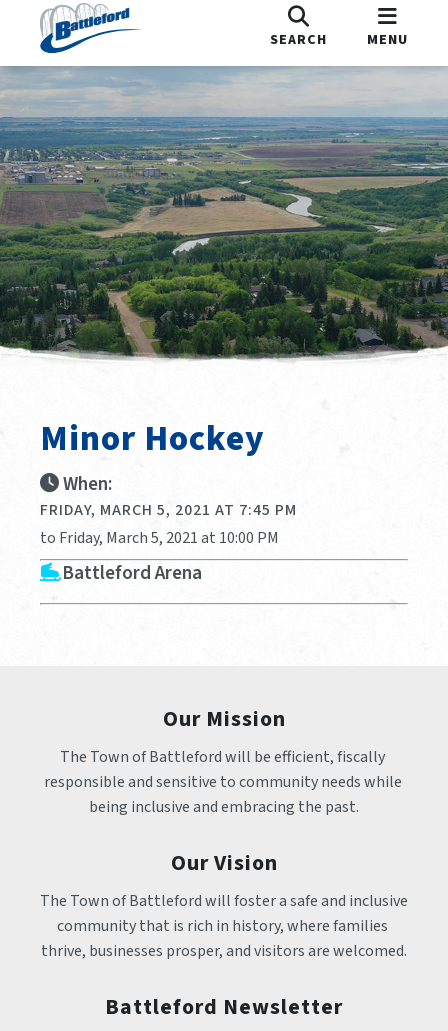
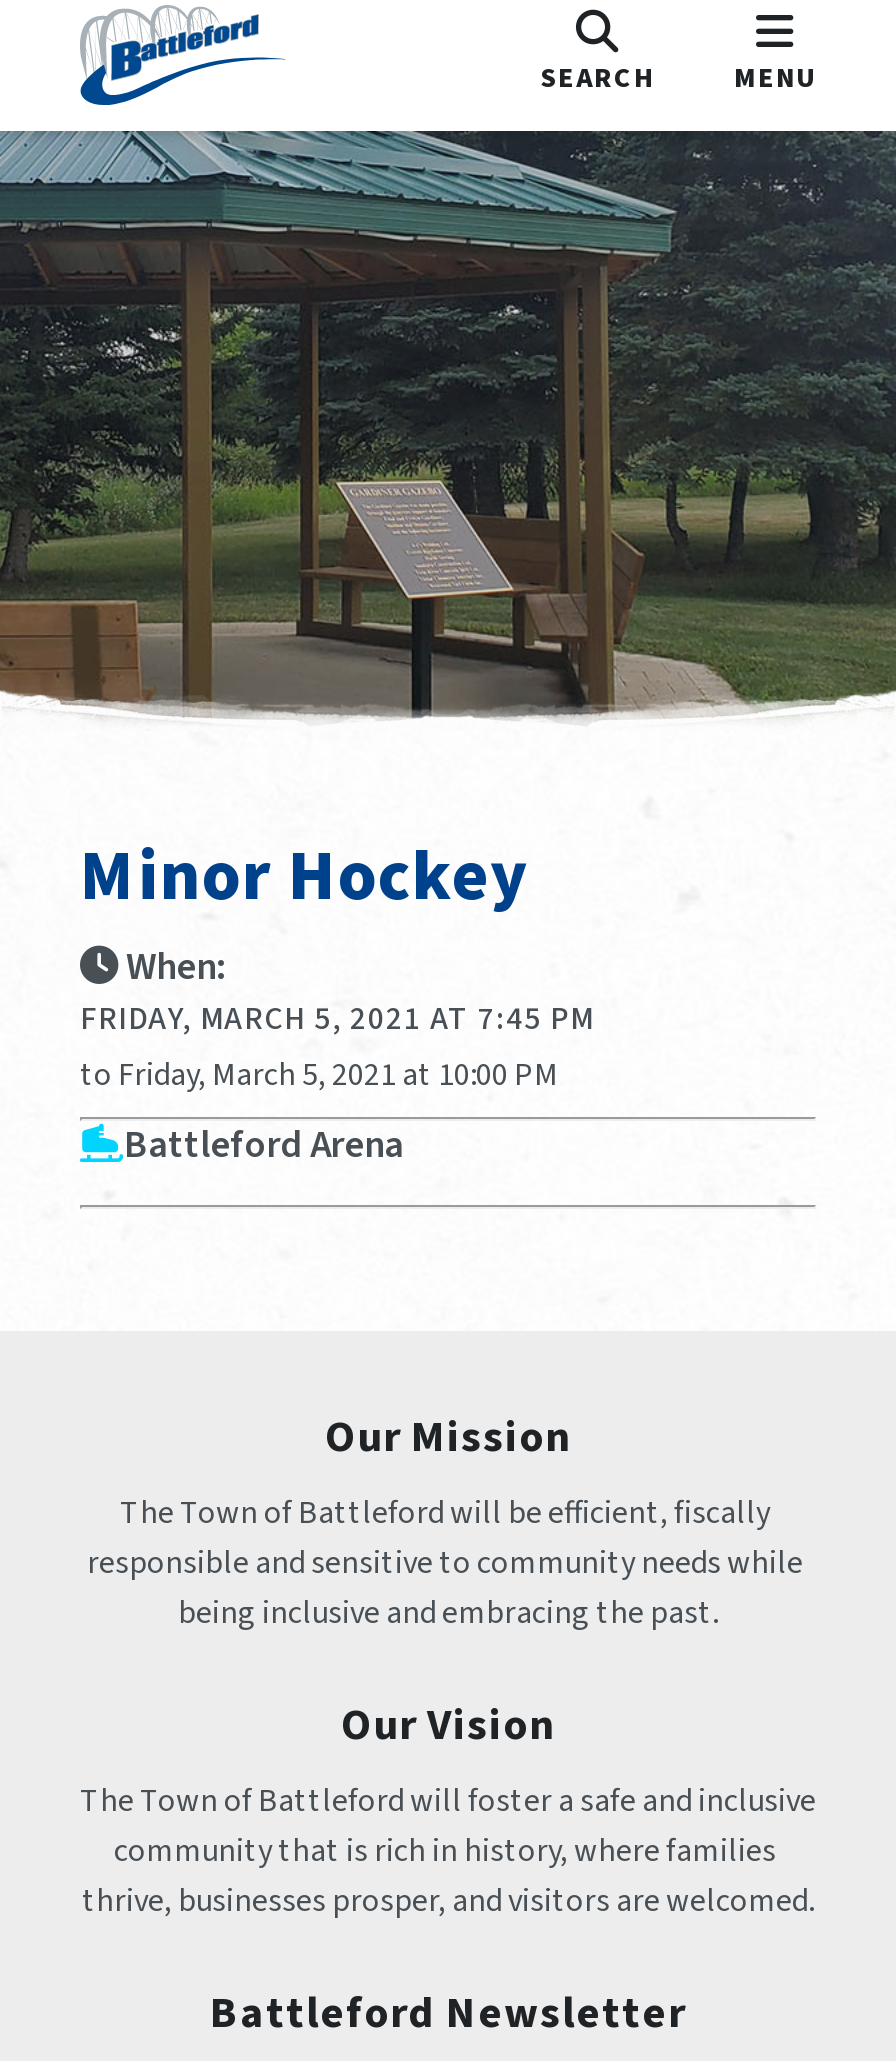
- [image]
+ [image]
